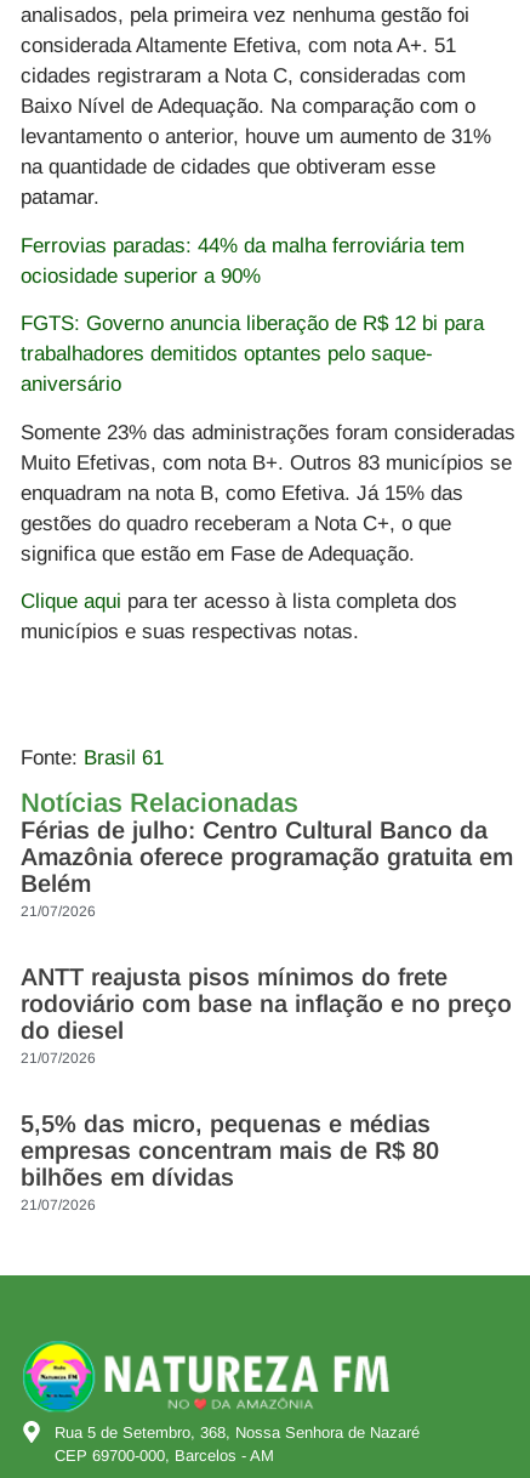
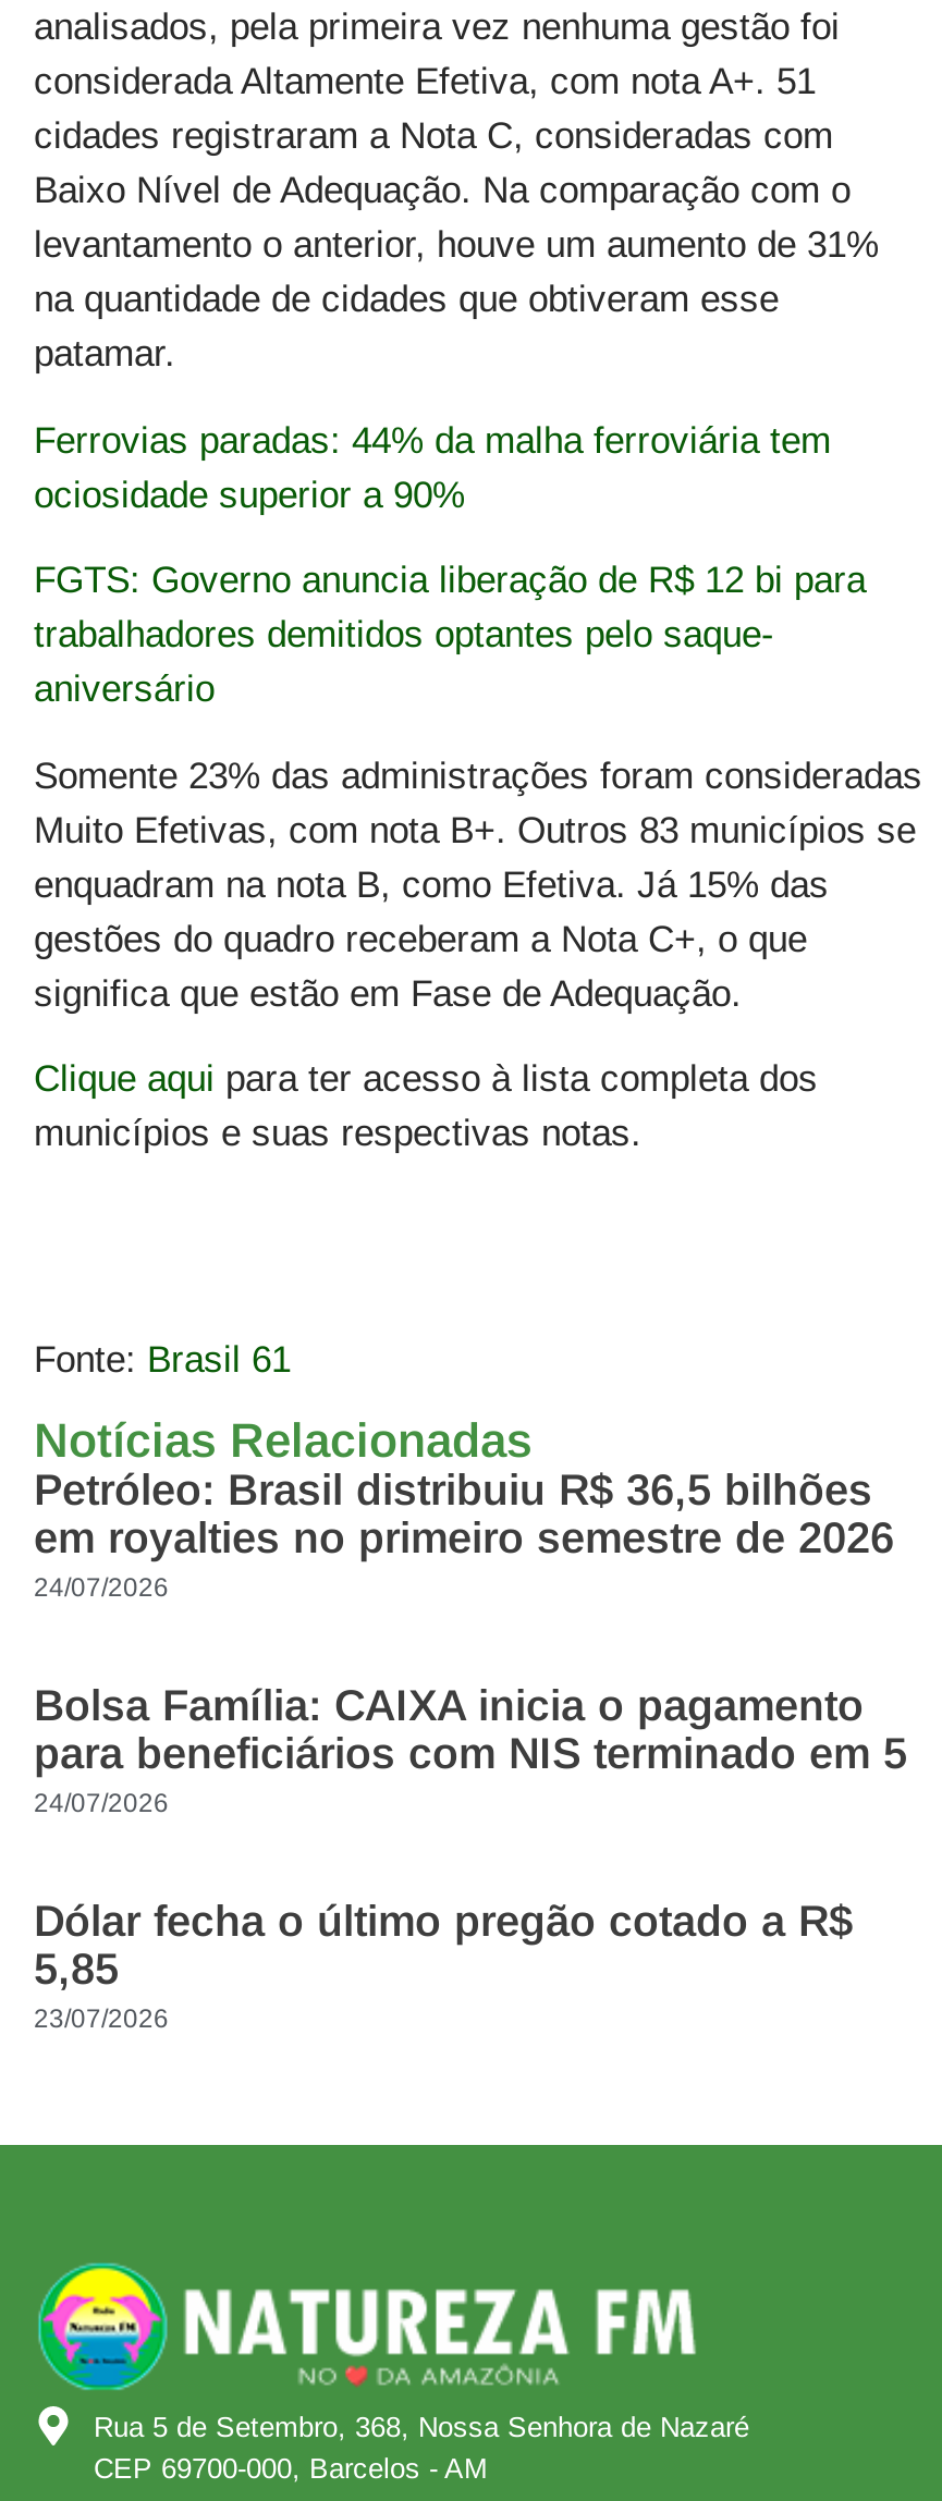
- Férias de julho: Centro Cultural Banco da
- Amazônia oferece programação gratuita em
- Belém
- 21/07/2026
+ Petróleo: Brasil distribuiu R$ 36,5 bilhões
+ em royalties no primeiro semestre de 2026
+ 24/07/2026

- ANTT reajusta pisos mínimos do frete
- rodoviário com base na inflação e no preço
- do diesel
- 21/07/2026
+ Bolsa Família: CAIXA inicia o pagamento
+ para beneficiários com NIS terminado em 5
+ 24/07/2026

- 5,5% das micro, pequenas e médias
- empresas concentram mais de R$ 80
- bilhões em dívidas
- 21/07/2026
+ Dólar fecha o último pregão cotado a R$
+ 5,85
+ 23/07/2026
